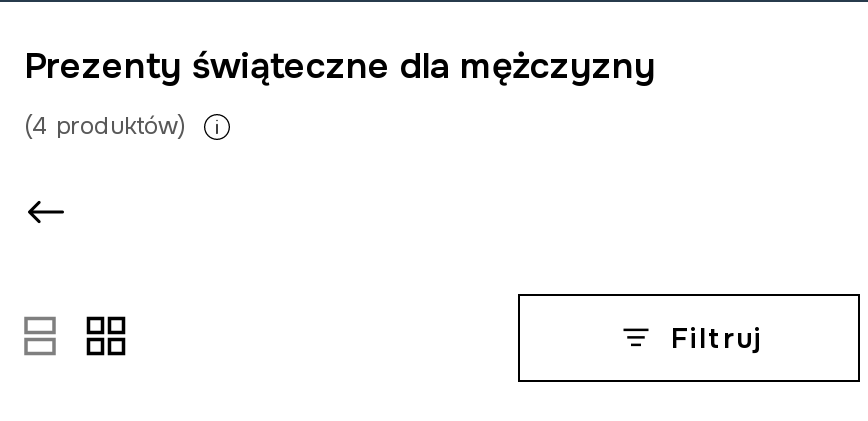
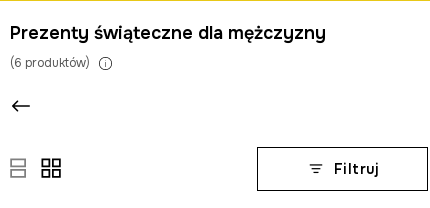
- (4 produktów)
+ (6 produktów)
